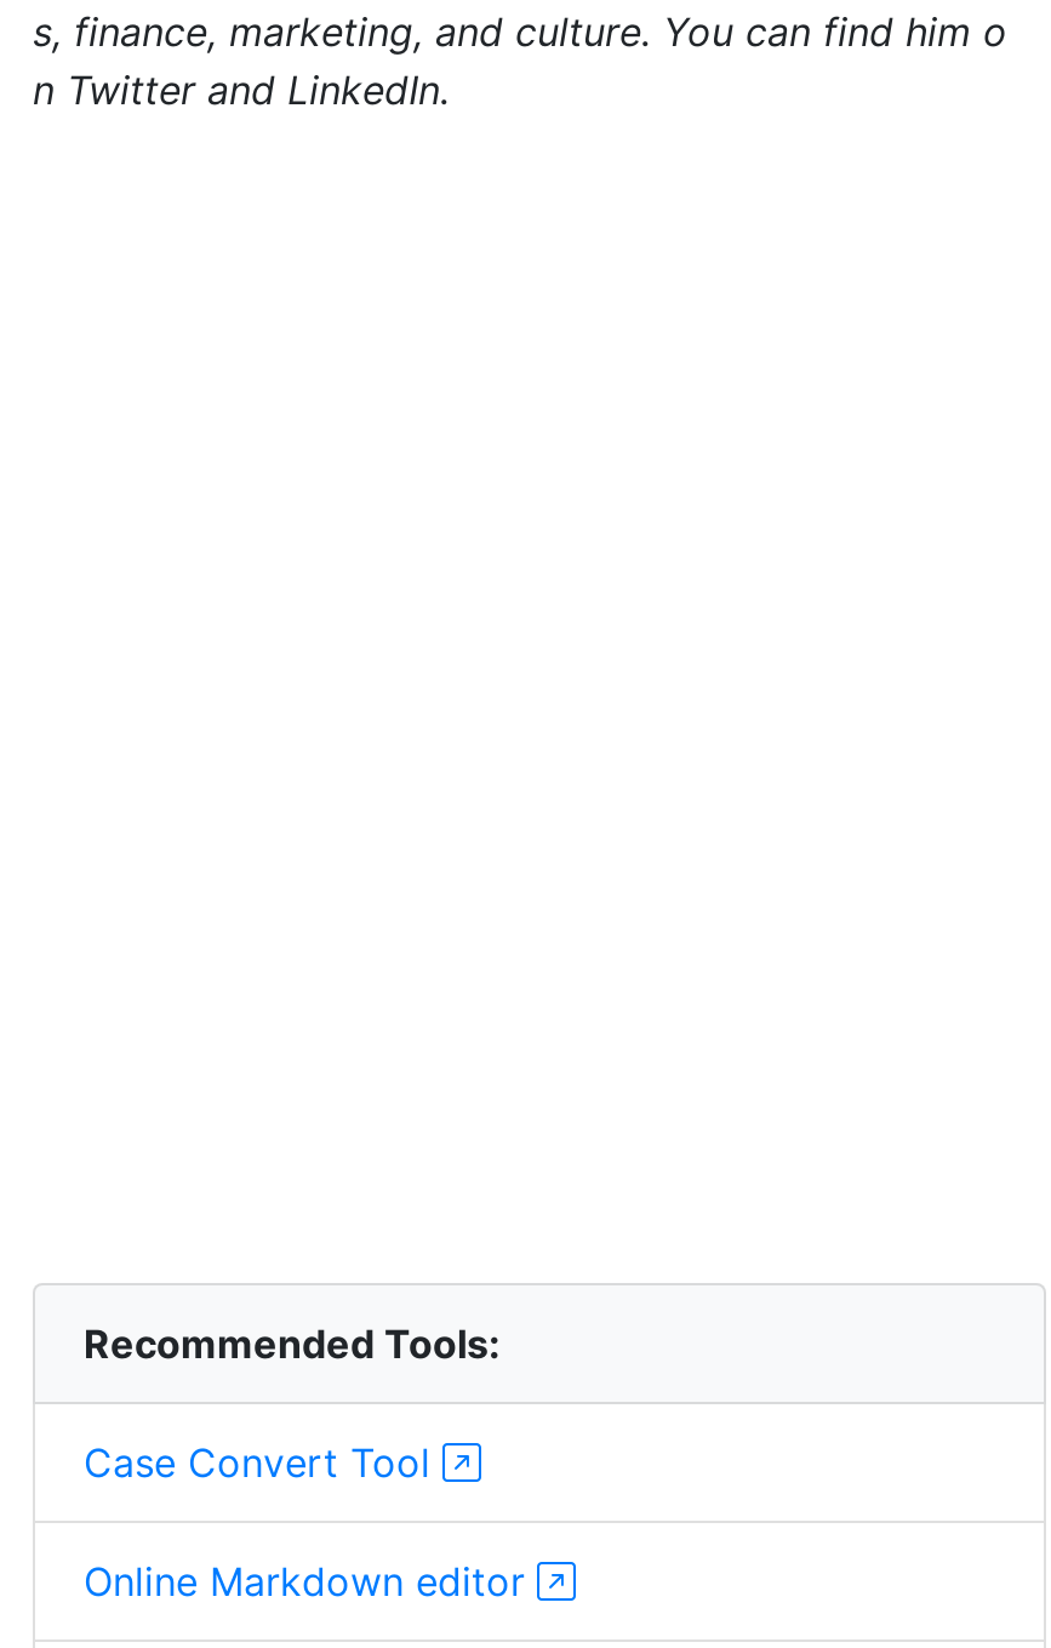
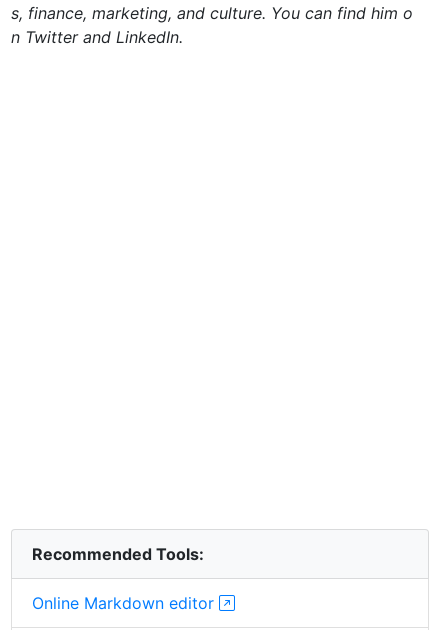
- Case Convert Tool
